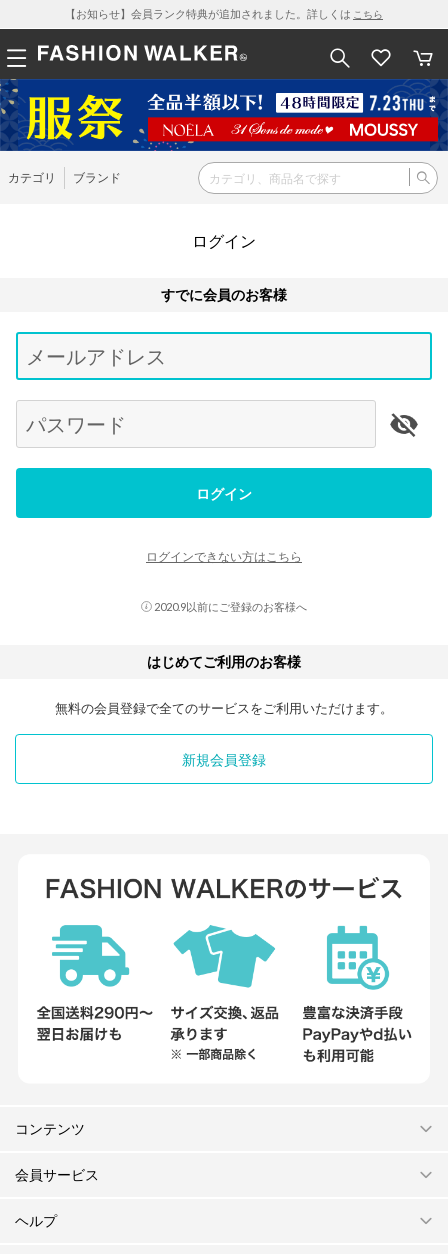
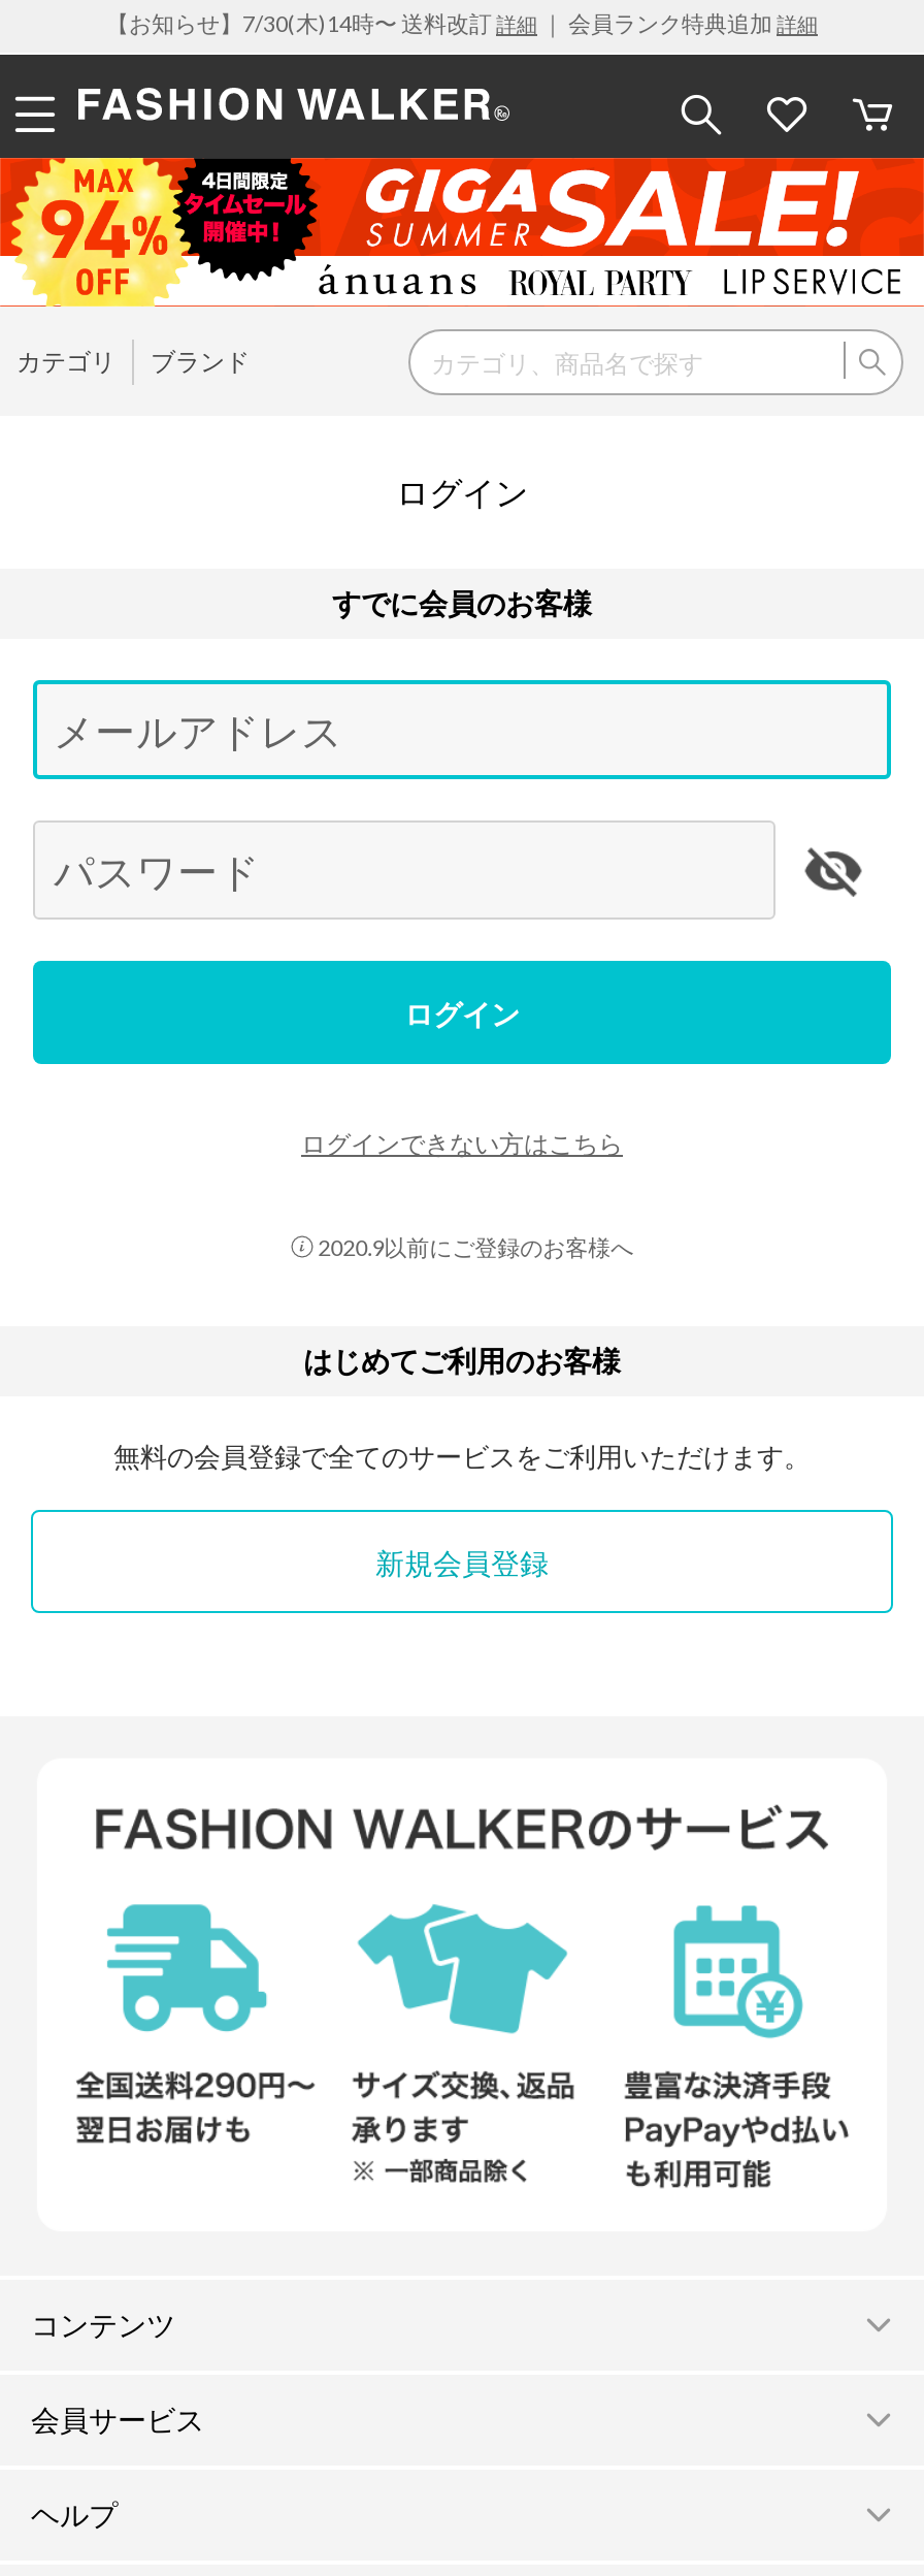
- 【お知らせ】会員ランク特典が追加されました。詳しくはこちら
+ 【お知らせ】7/30(木)14時〜 送料改訂詳細｜ 会員ランク特典追加詳細

- [image]
+ [image]
